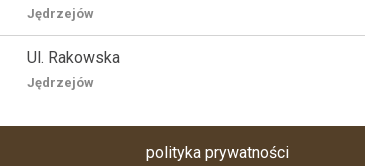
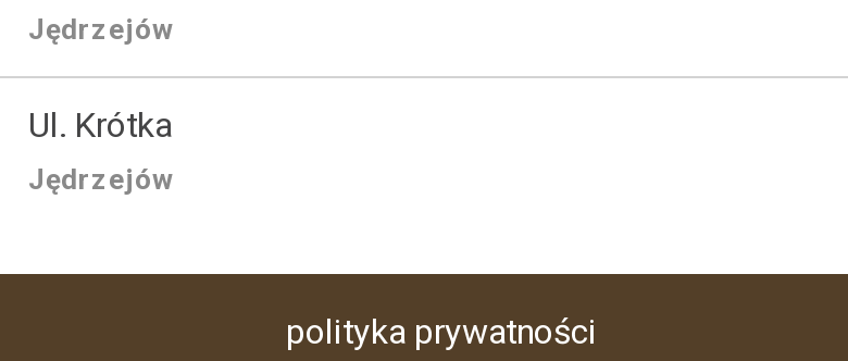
- Ul. Rakowska
+ Ul. Krótka
